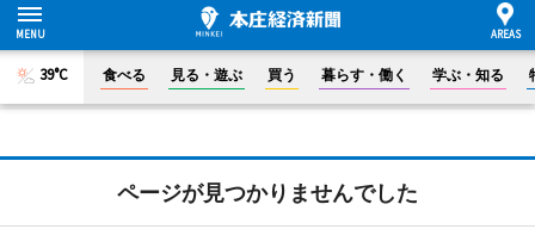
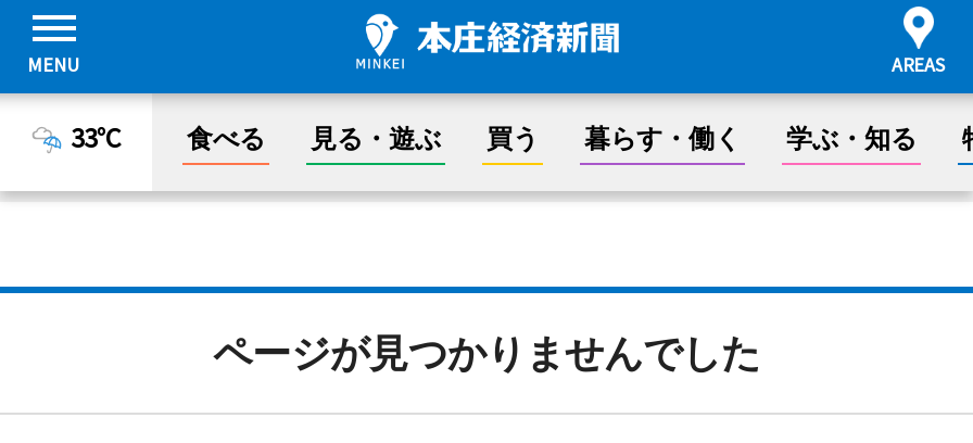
- 39°C
+ 33°C
